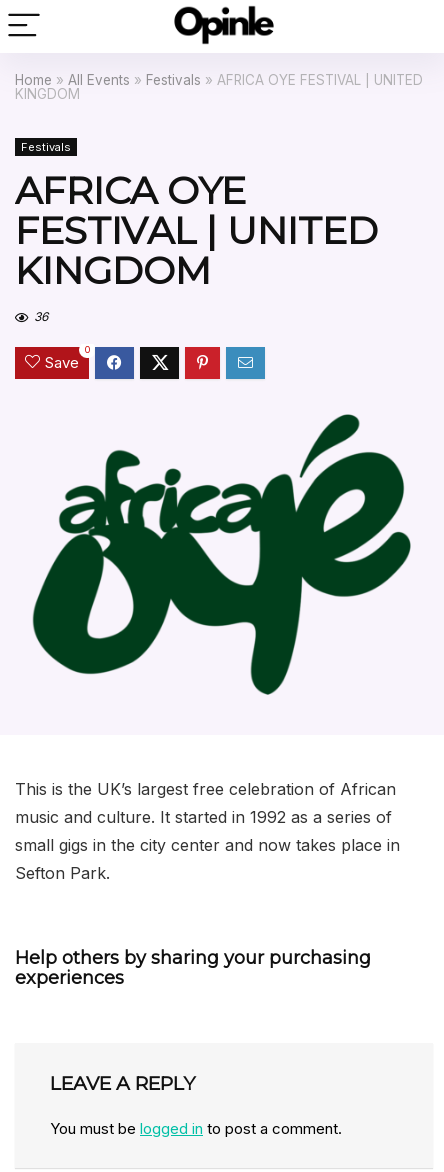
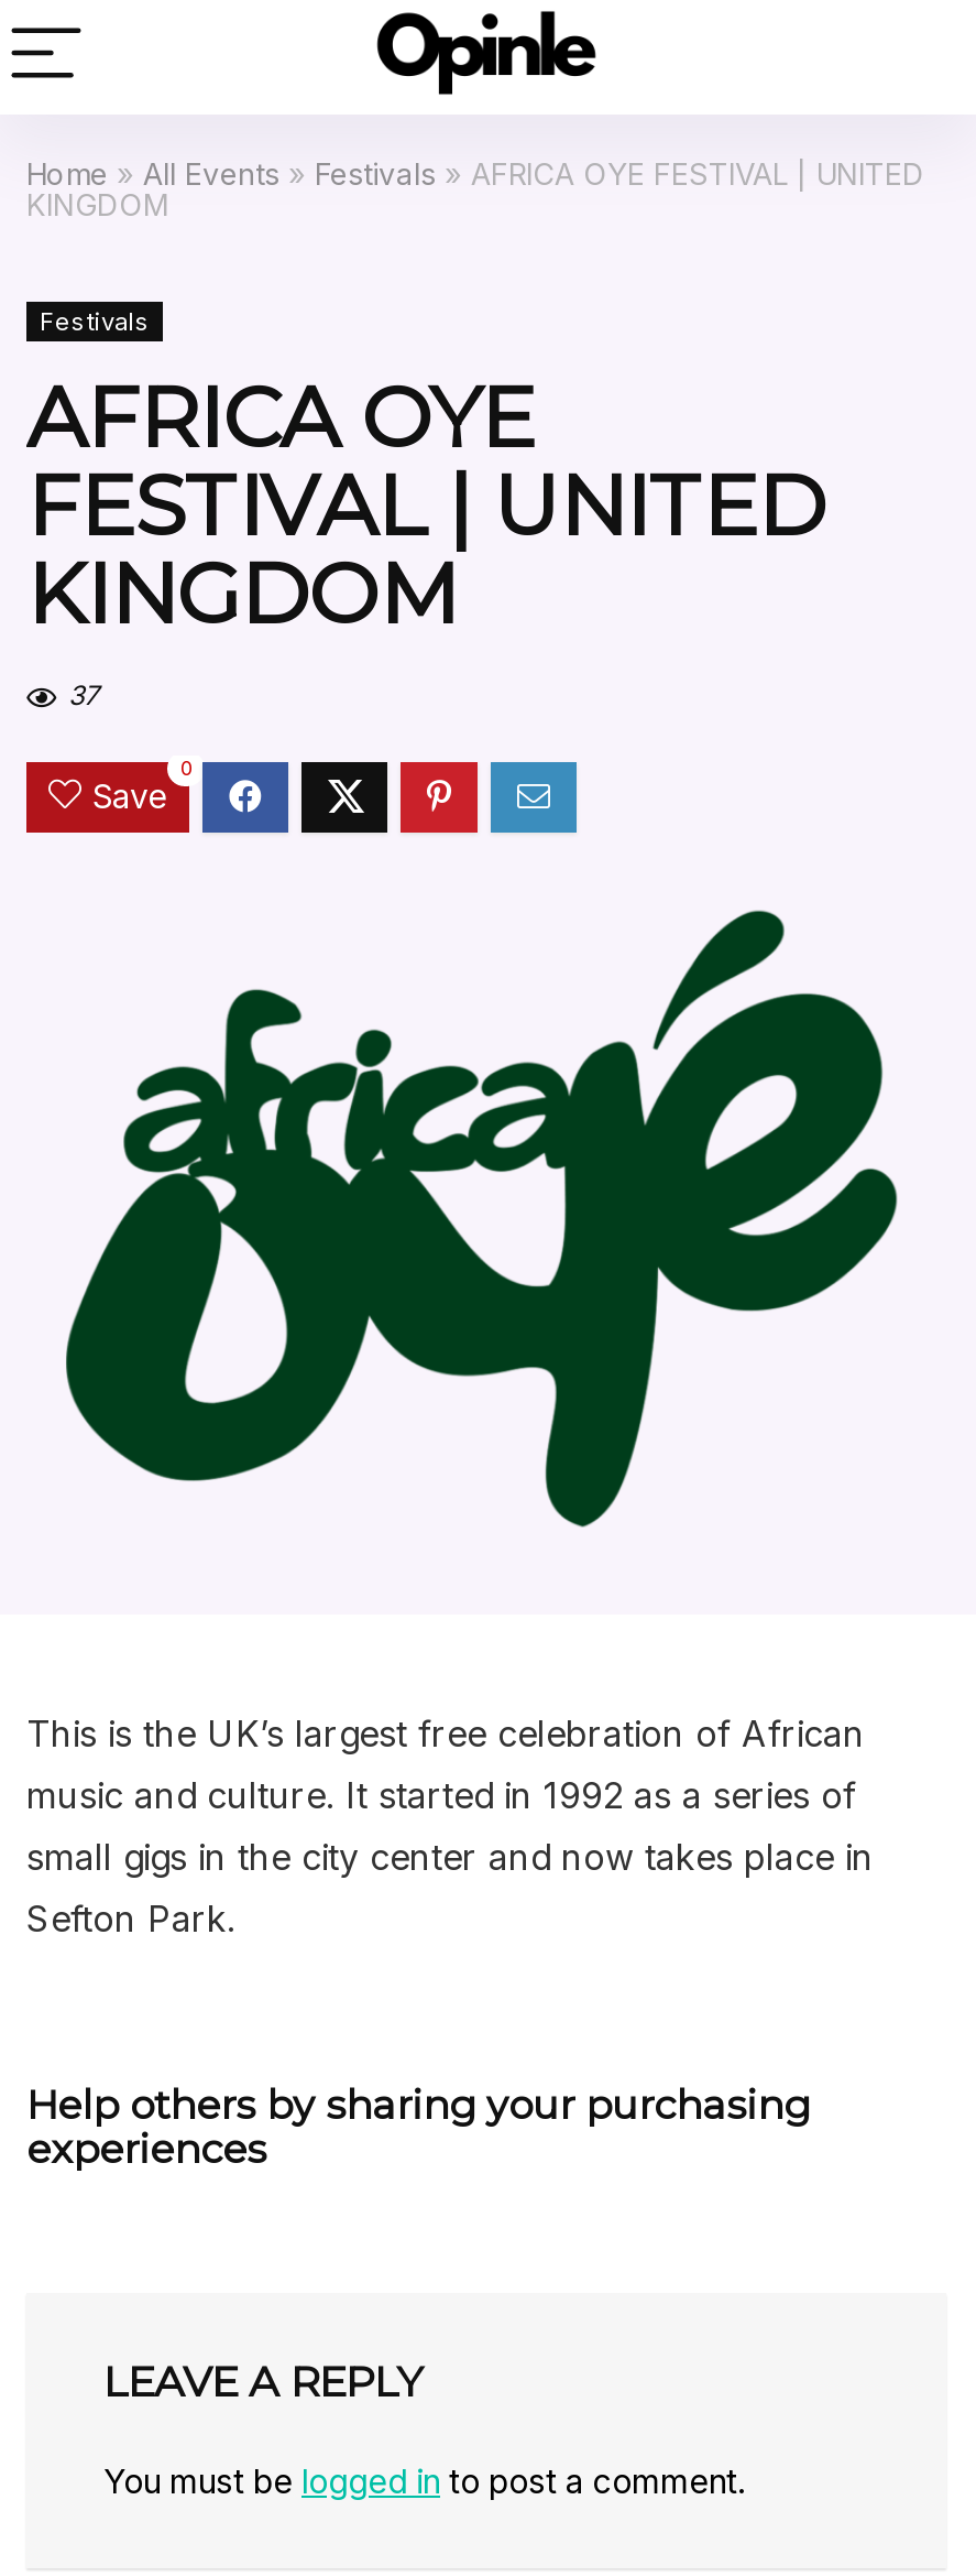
- 36
+ 37
